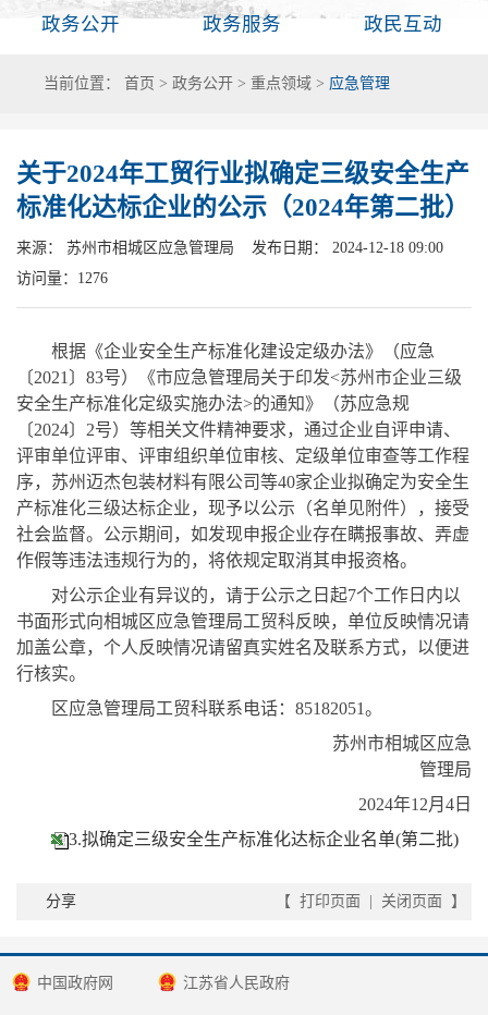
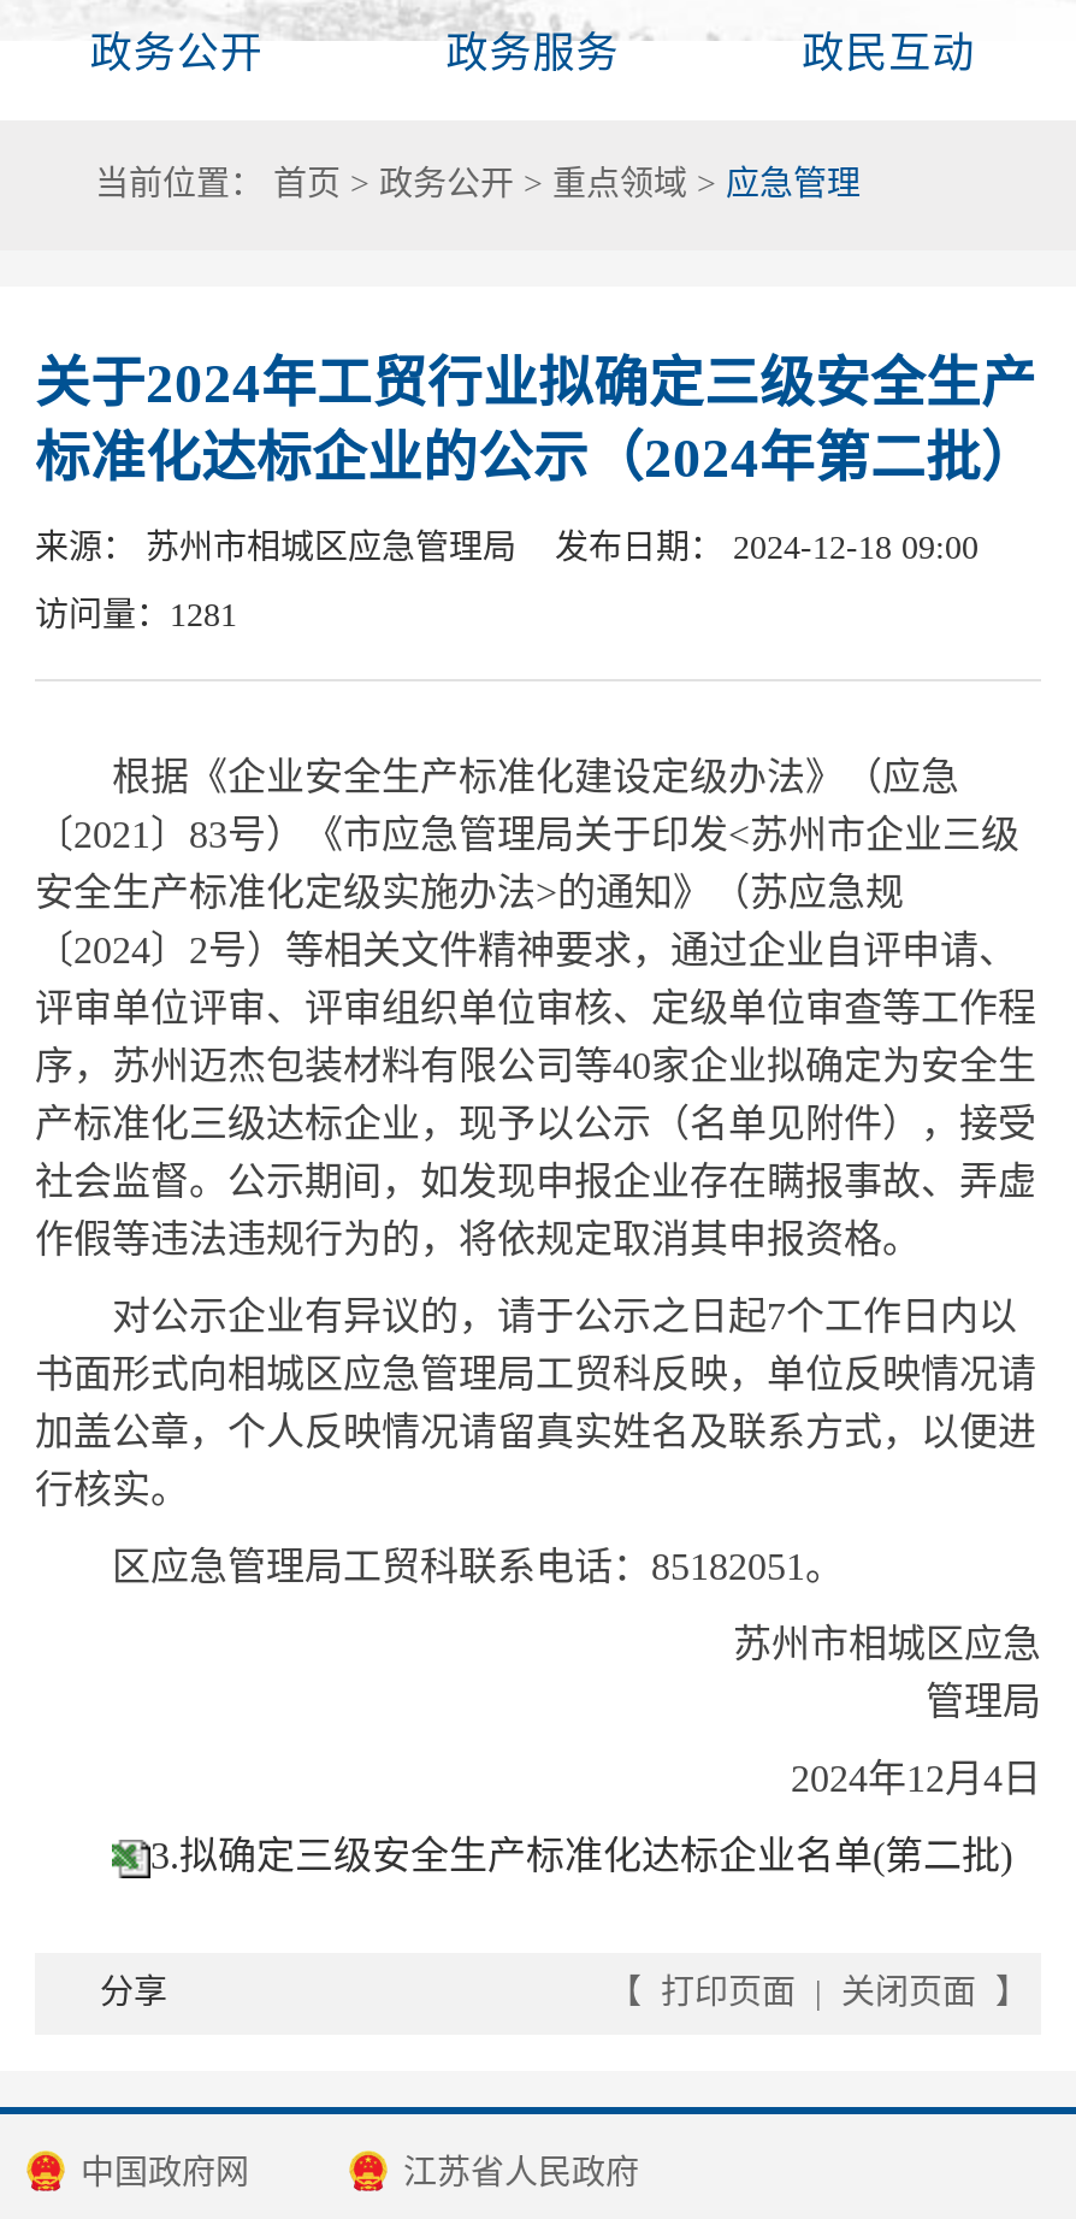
- 访问量：1276
+ 访问量：1281
